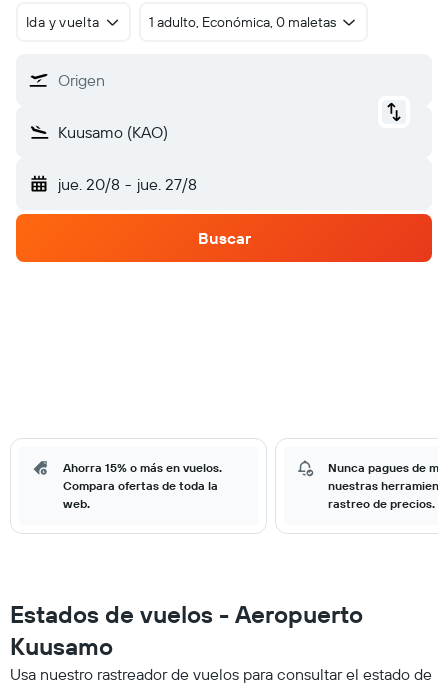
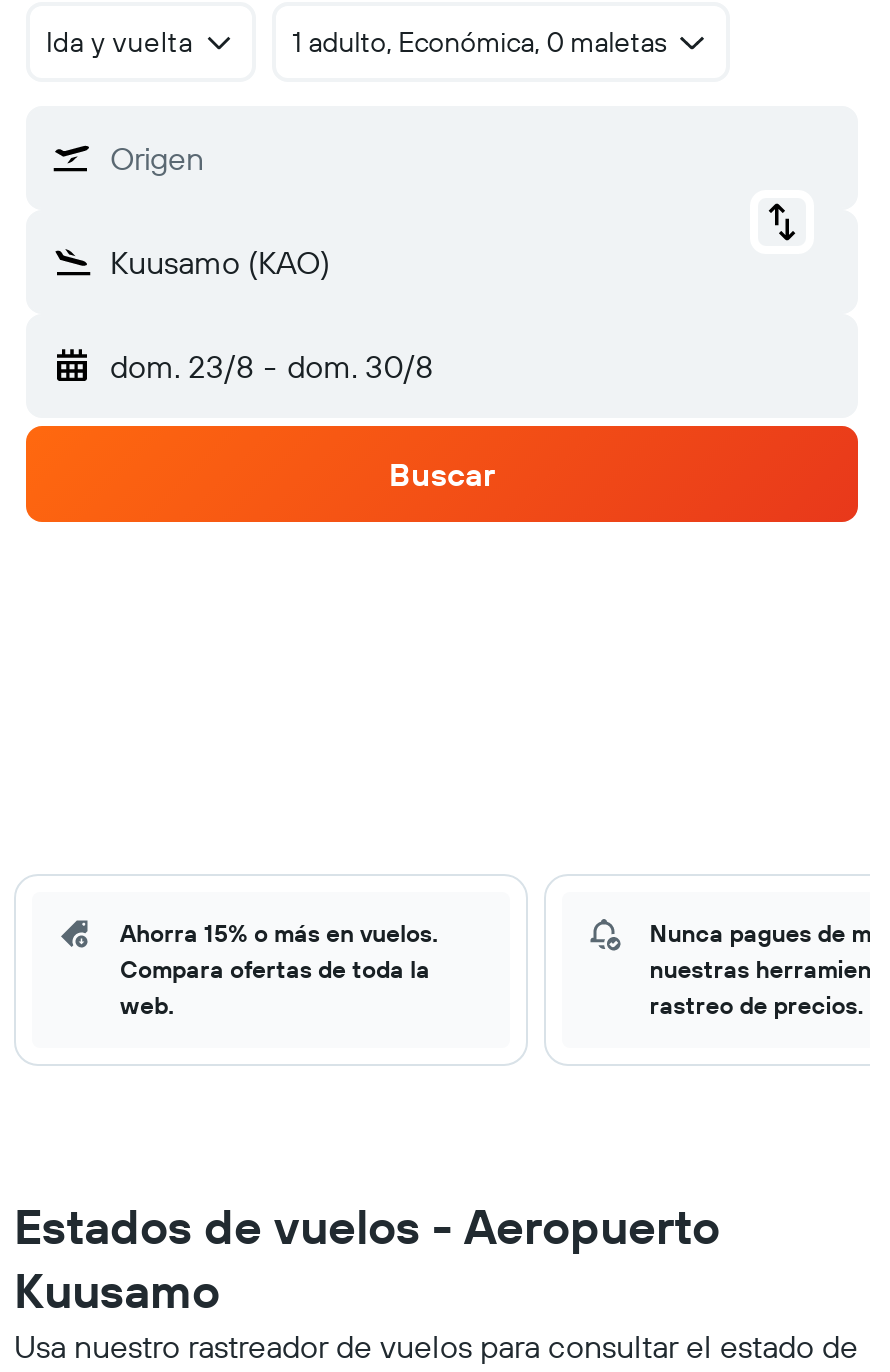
- jue. 20/8 - jue. 27/8
+ dom. 23/8 - dom. 30/8
